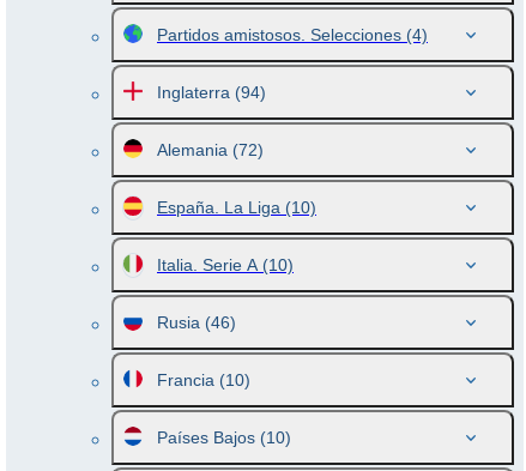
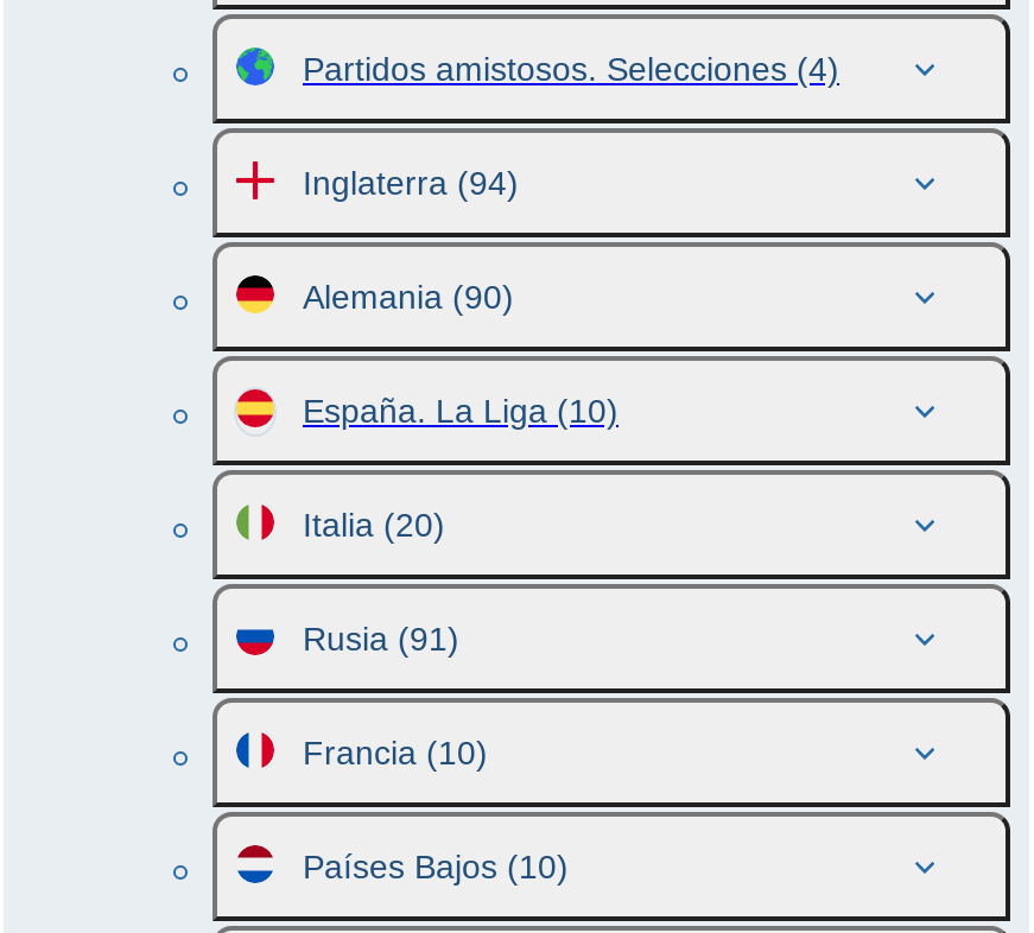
- Alemania (72)
+ Alemania (90)

- Italia. Serie A (10)
+ Italia (20)

- Rusia (46)
+ Rusia (91)
